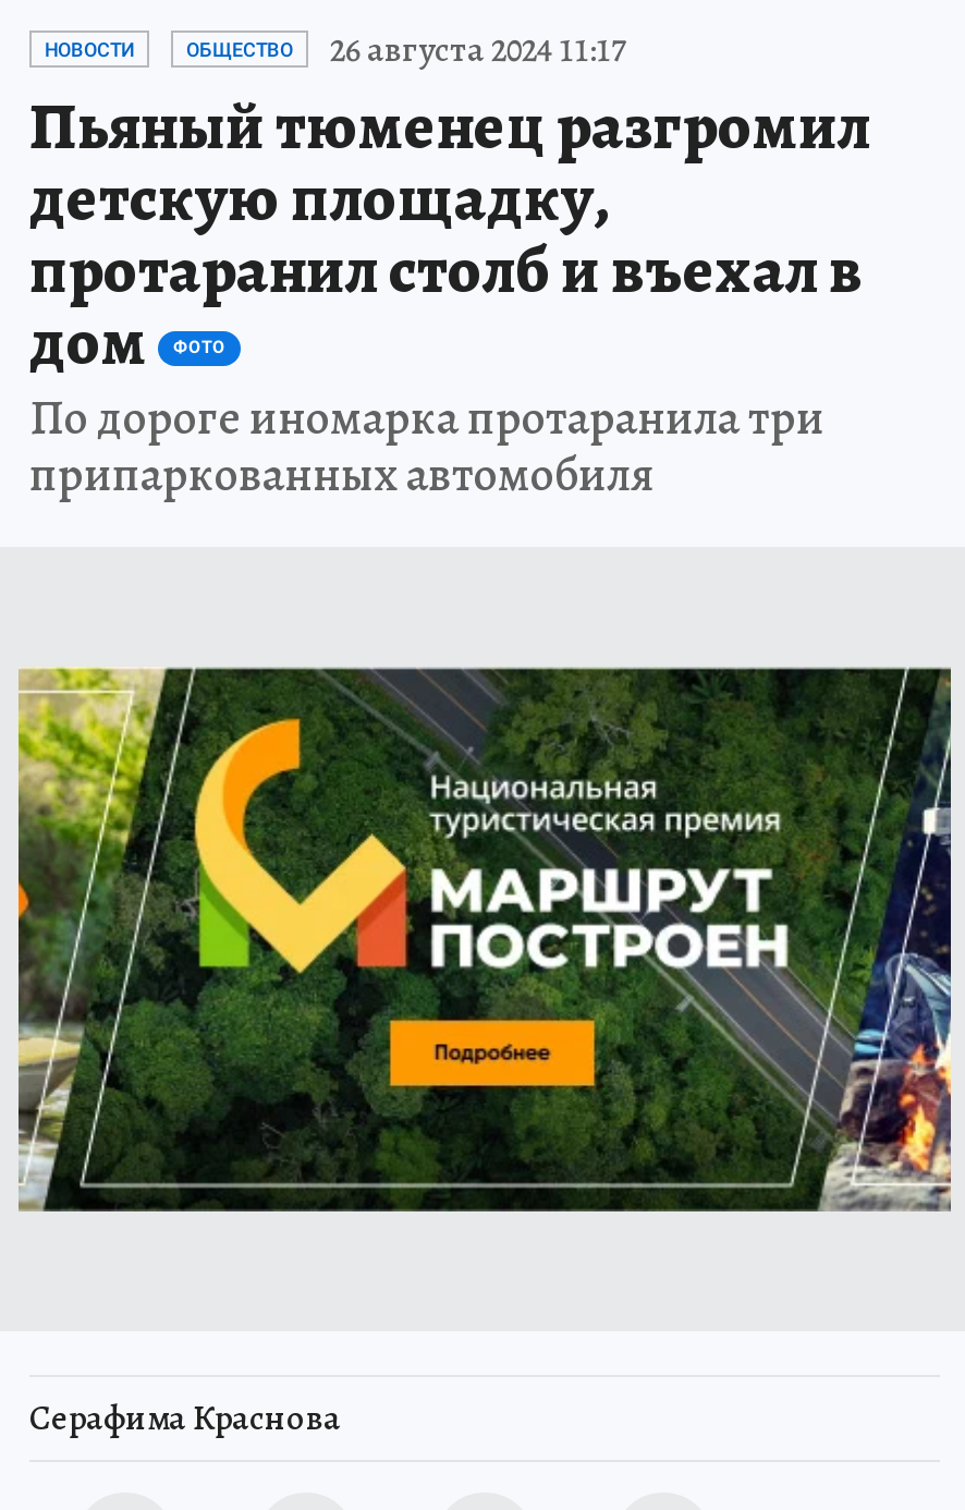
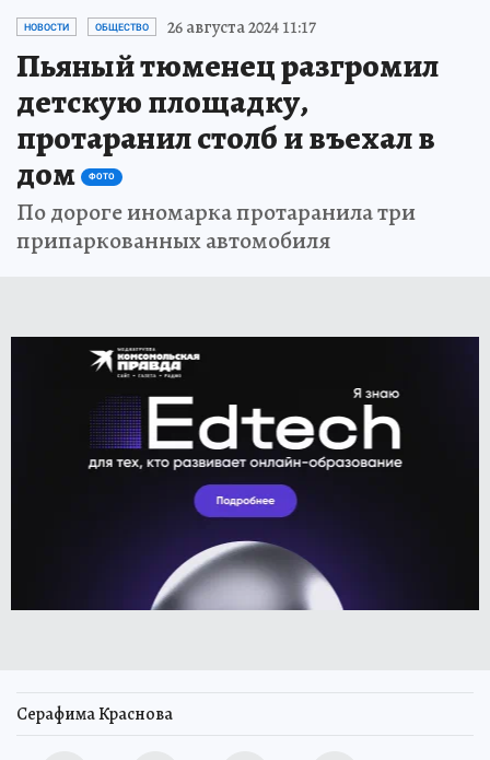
- [image]
+ [image]
